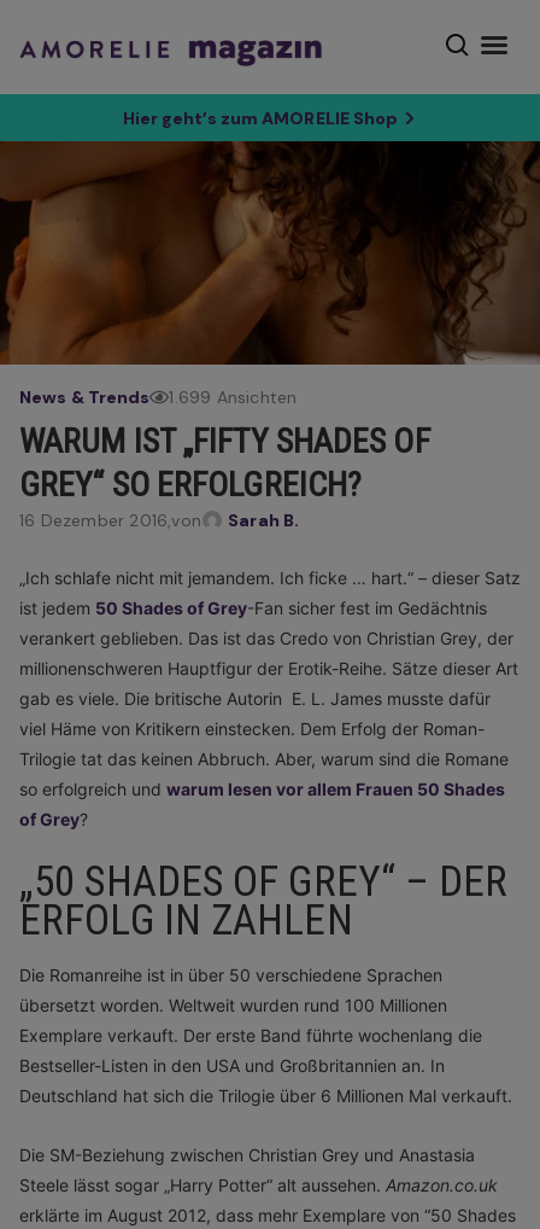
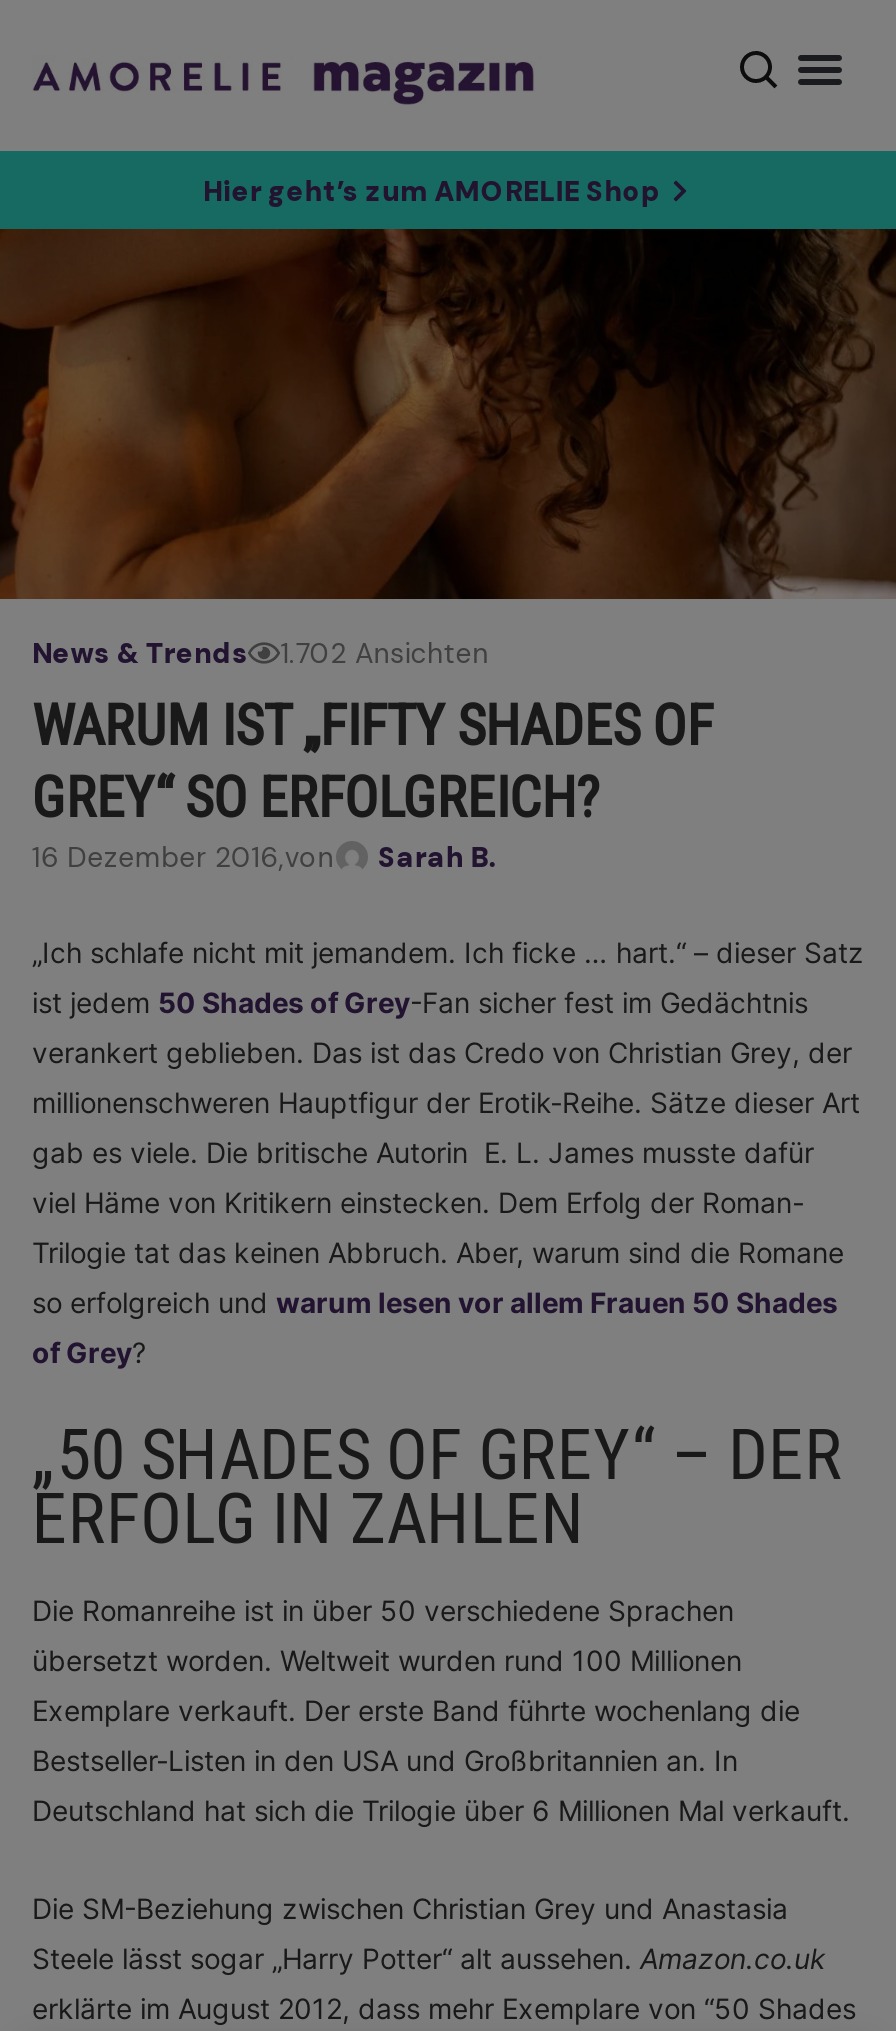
- News & Trends 1.699 Ansichten
+ News & Trends 1.702 Ansichten
